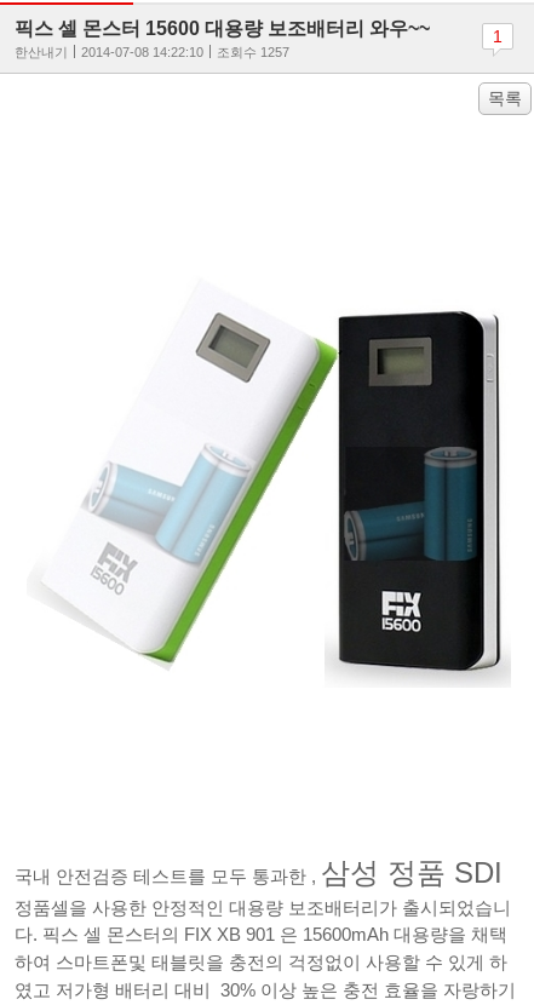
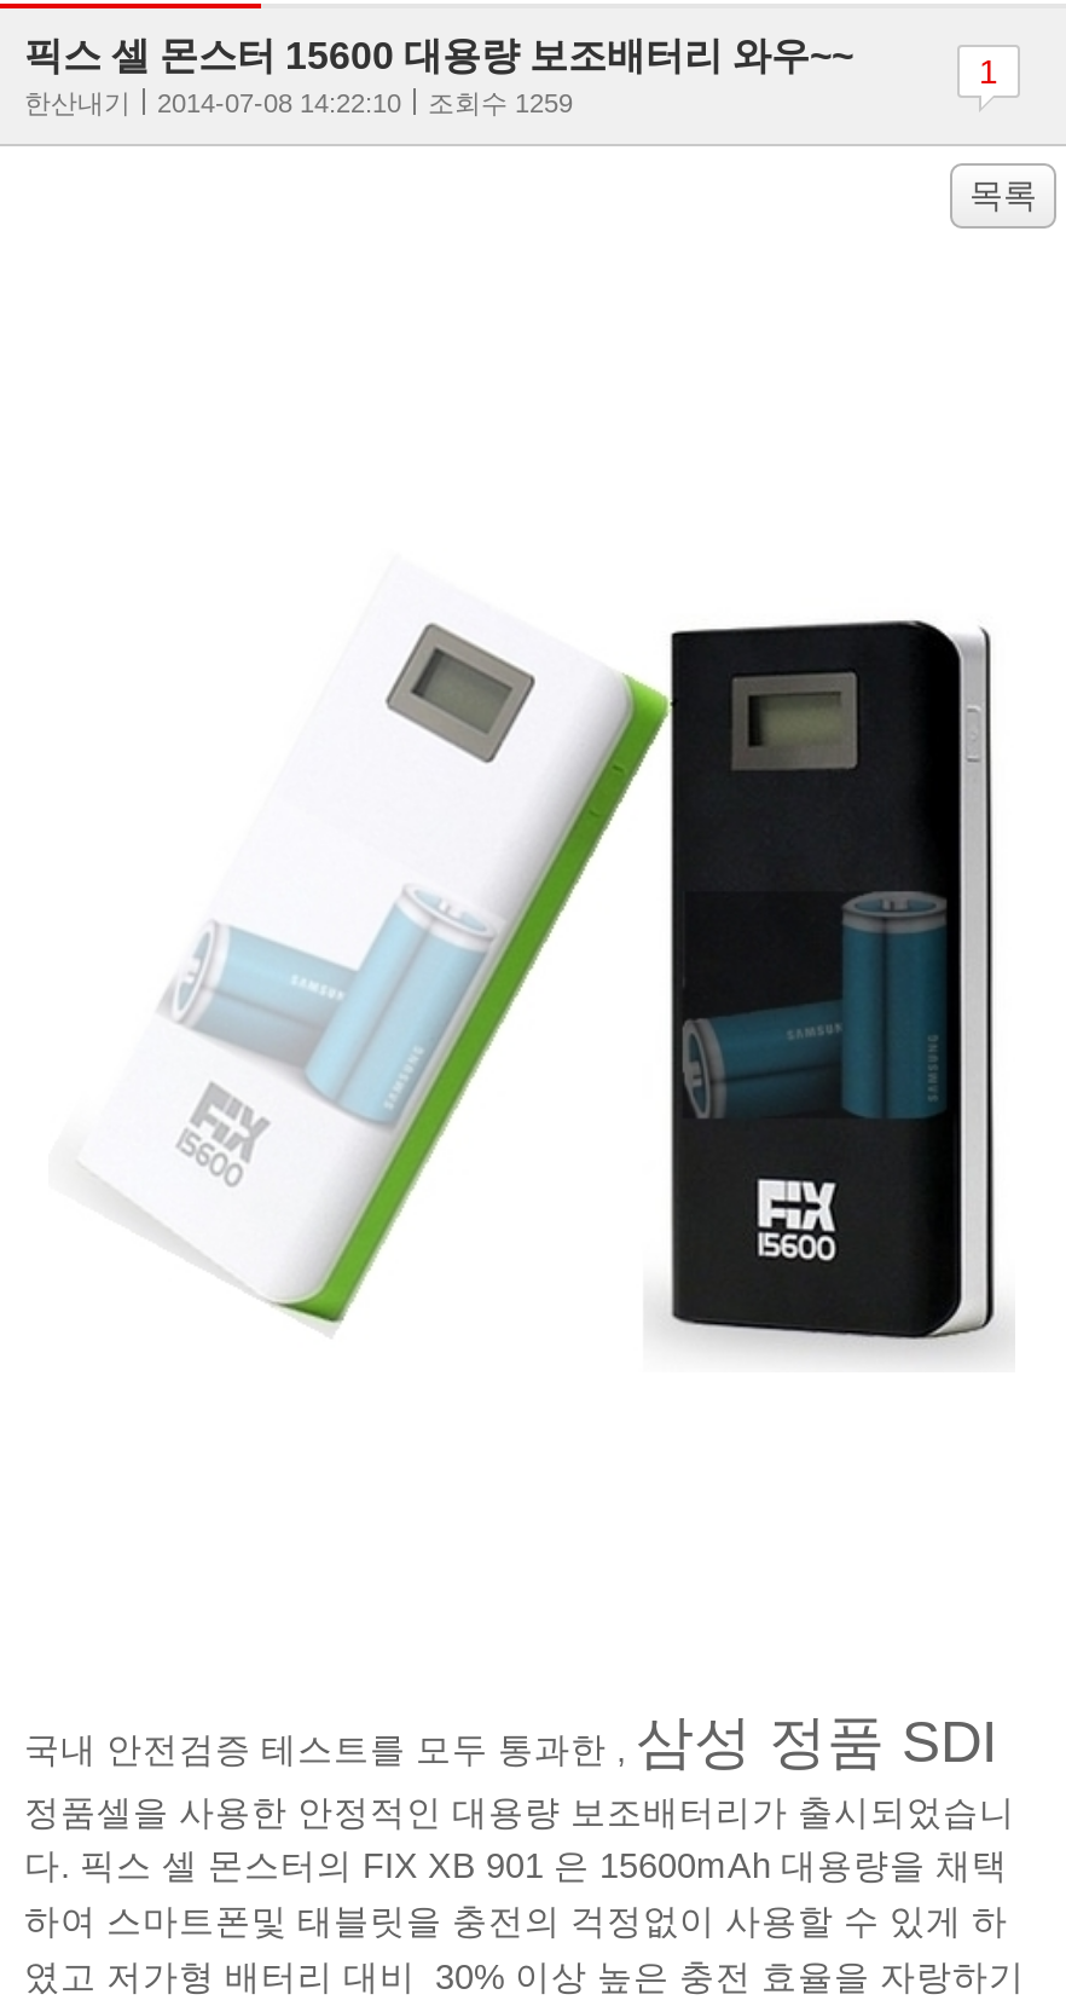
- 한산내기 2014-07-08 14:22:10 조회수 1257
+ 한산내기 2014-07-08 14:22:10 조회수 1259
